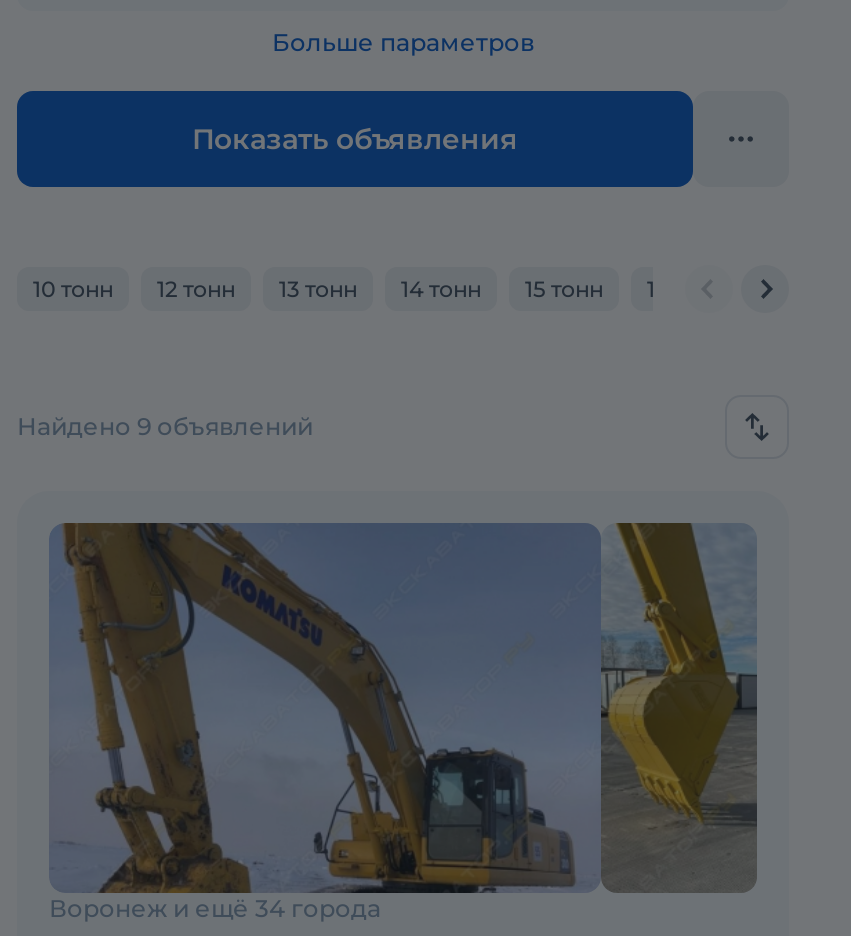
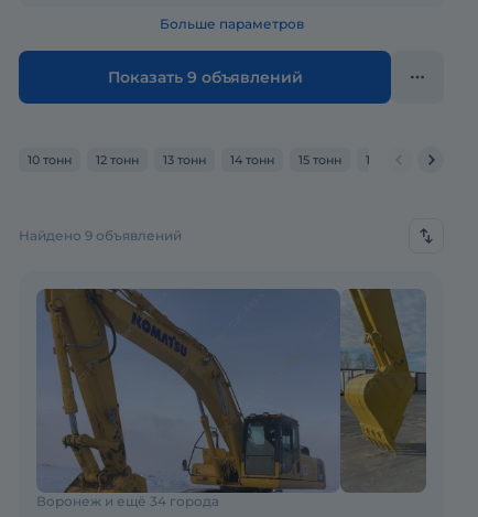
- Показать объявления
+ Показать 9 объявлений
